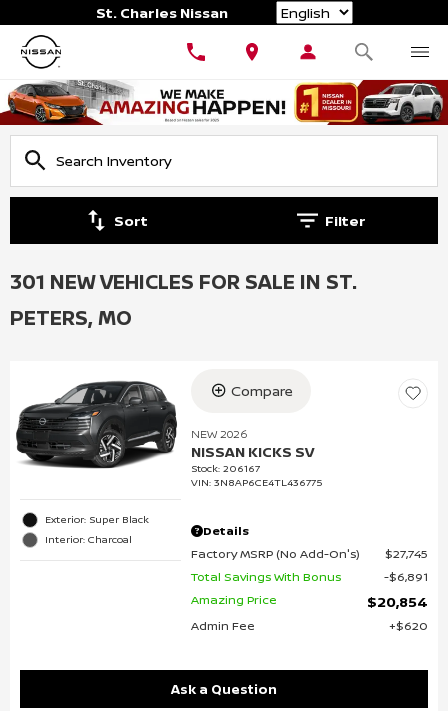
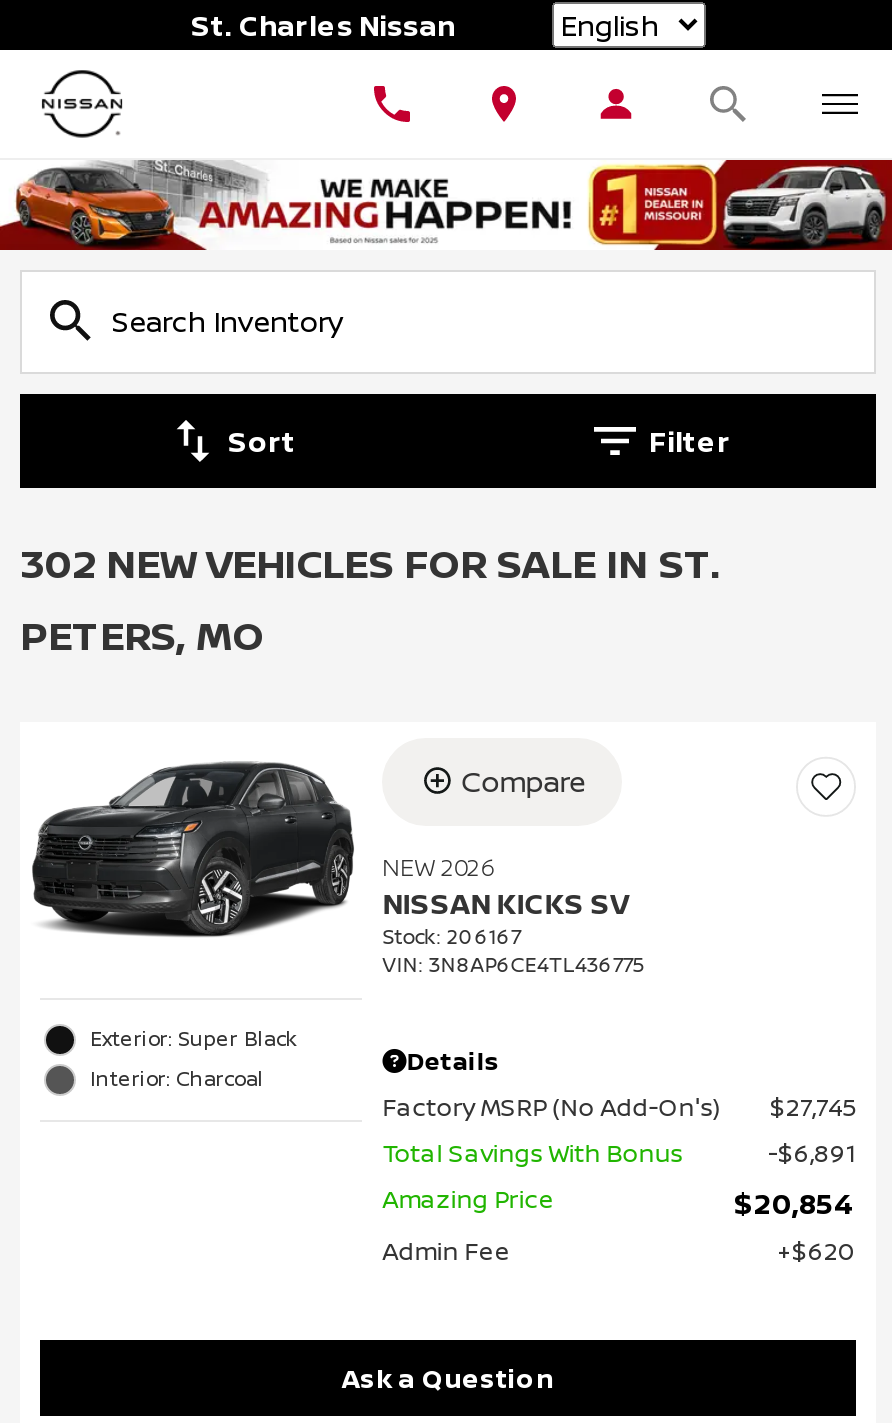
- 301 NEW VEHICLES FOR SALE IN ST.
+ 302 NEW VEHICLES FOR SALE IN ST.
